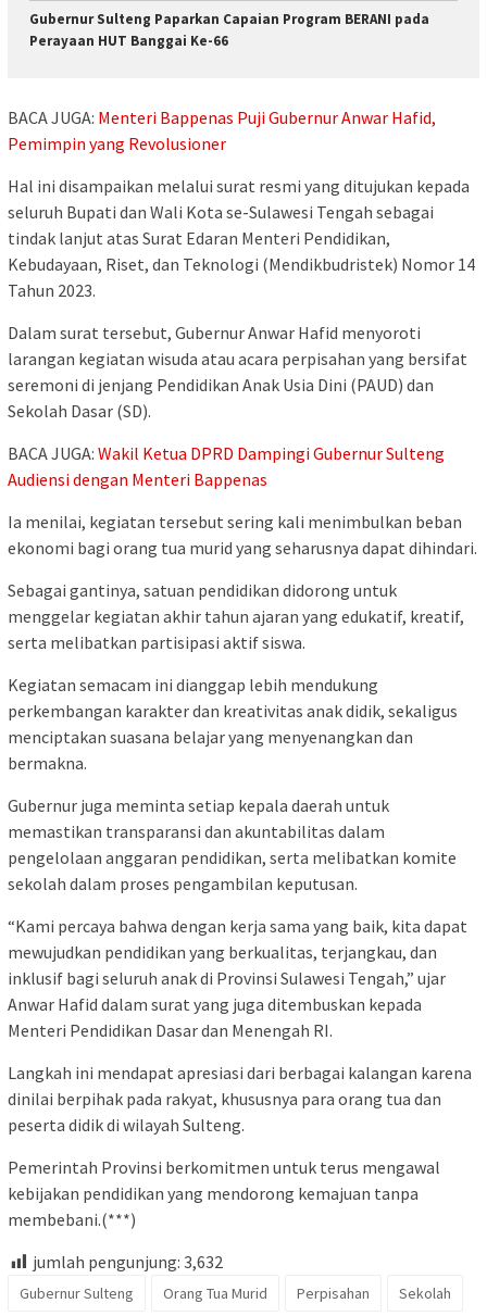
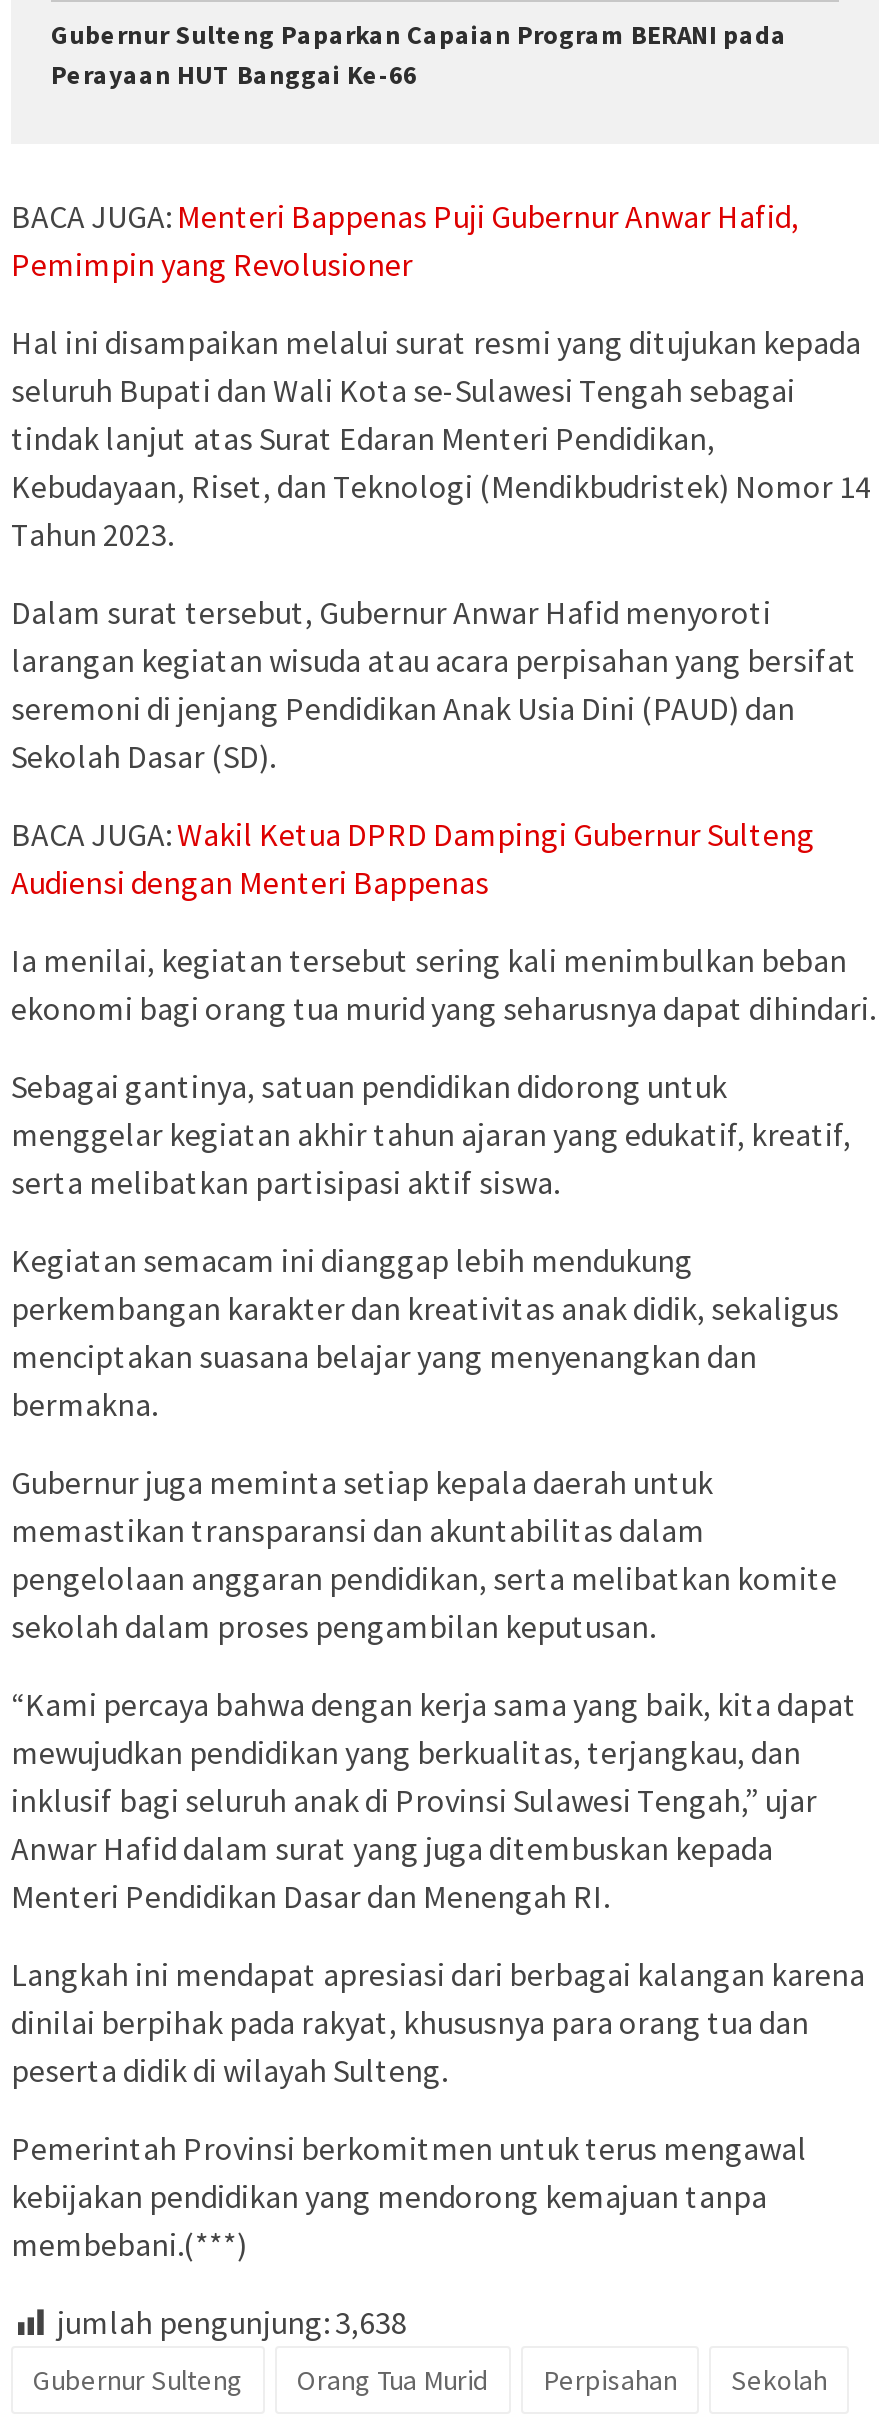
- jumlah pengunjung: 3,632
+ jumlah pengunjung: 3,638
